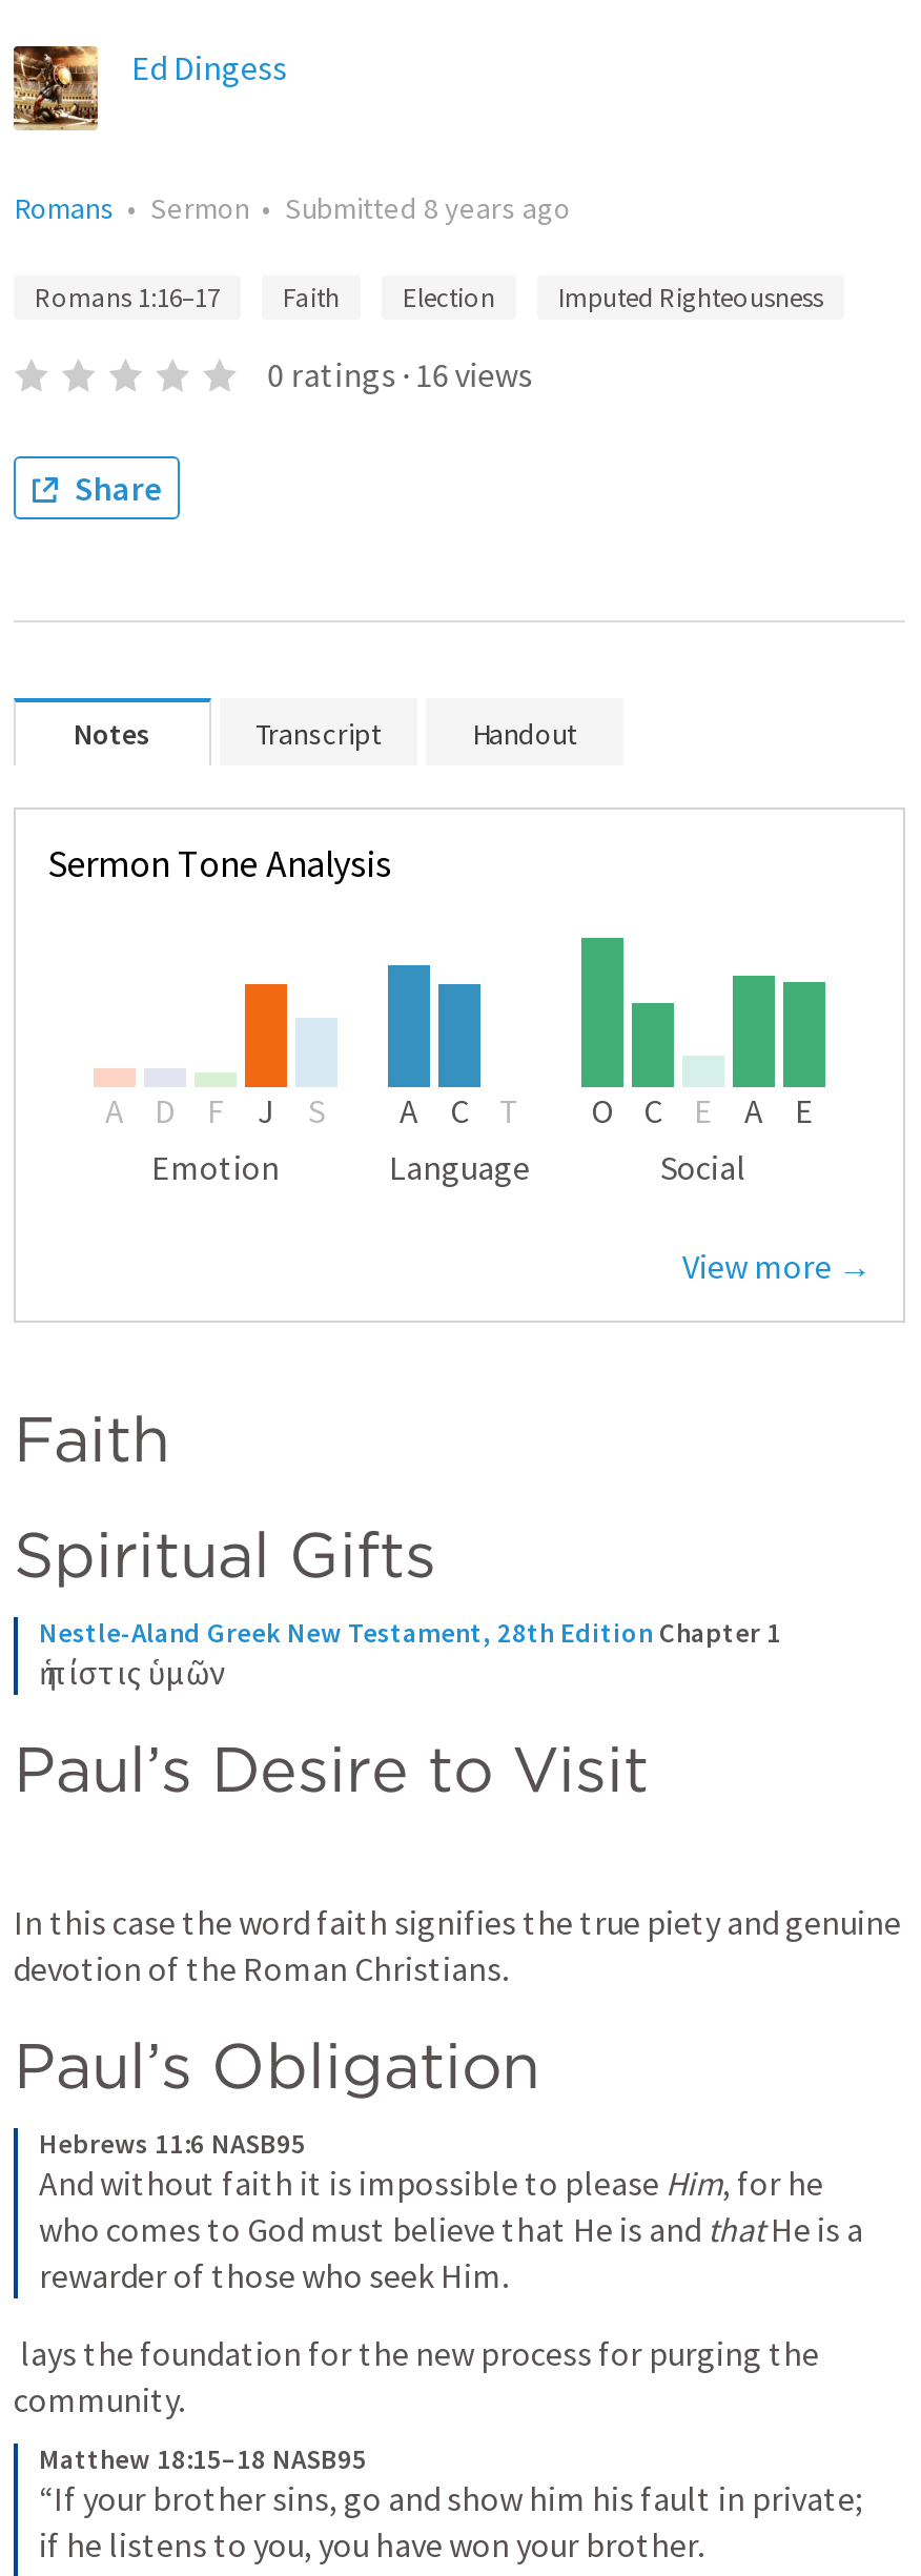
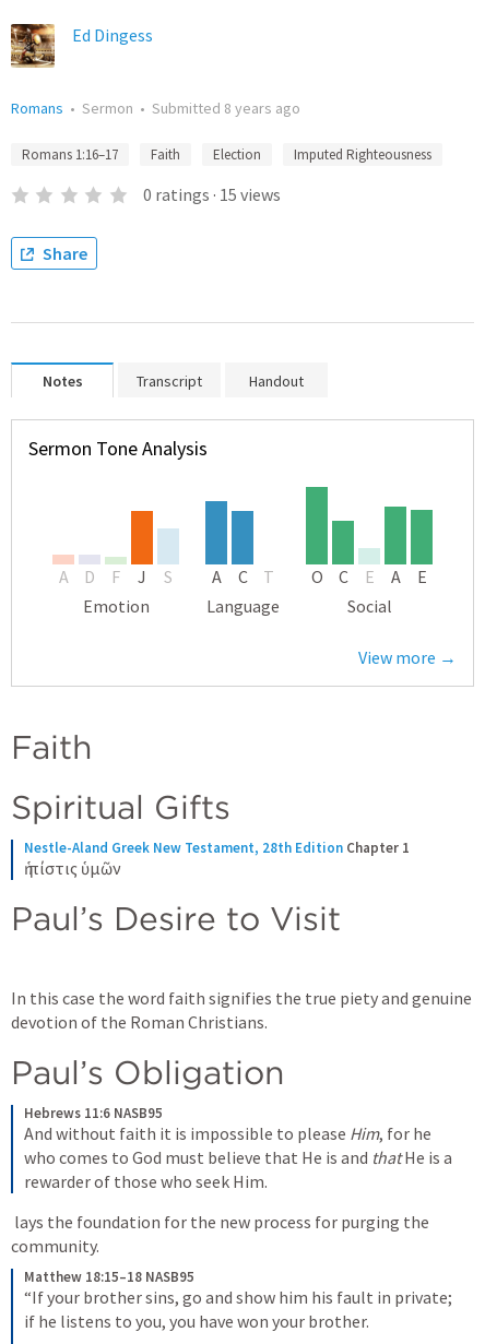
- 0 ratings · 16 views
+ 0 ratings · 15 views
